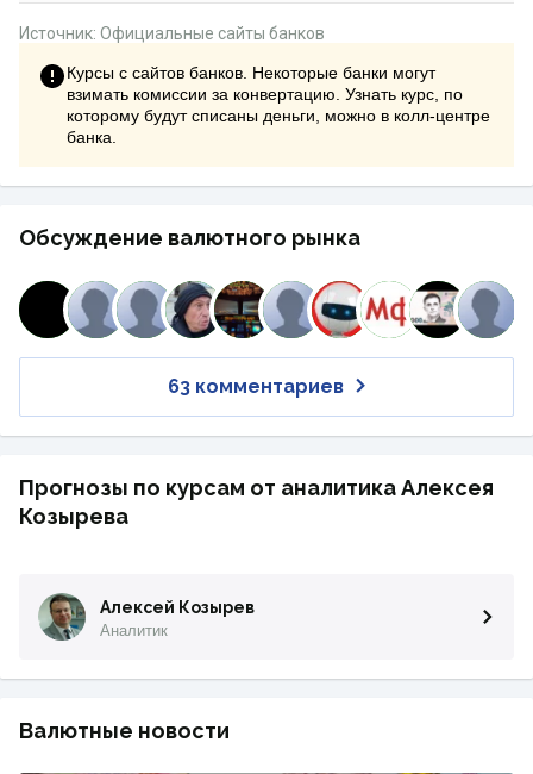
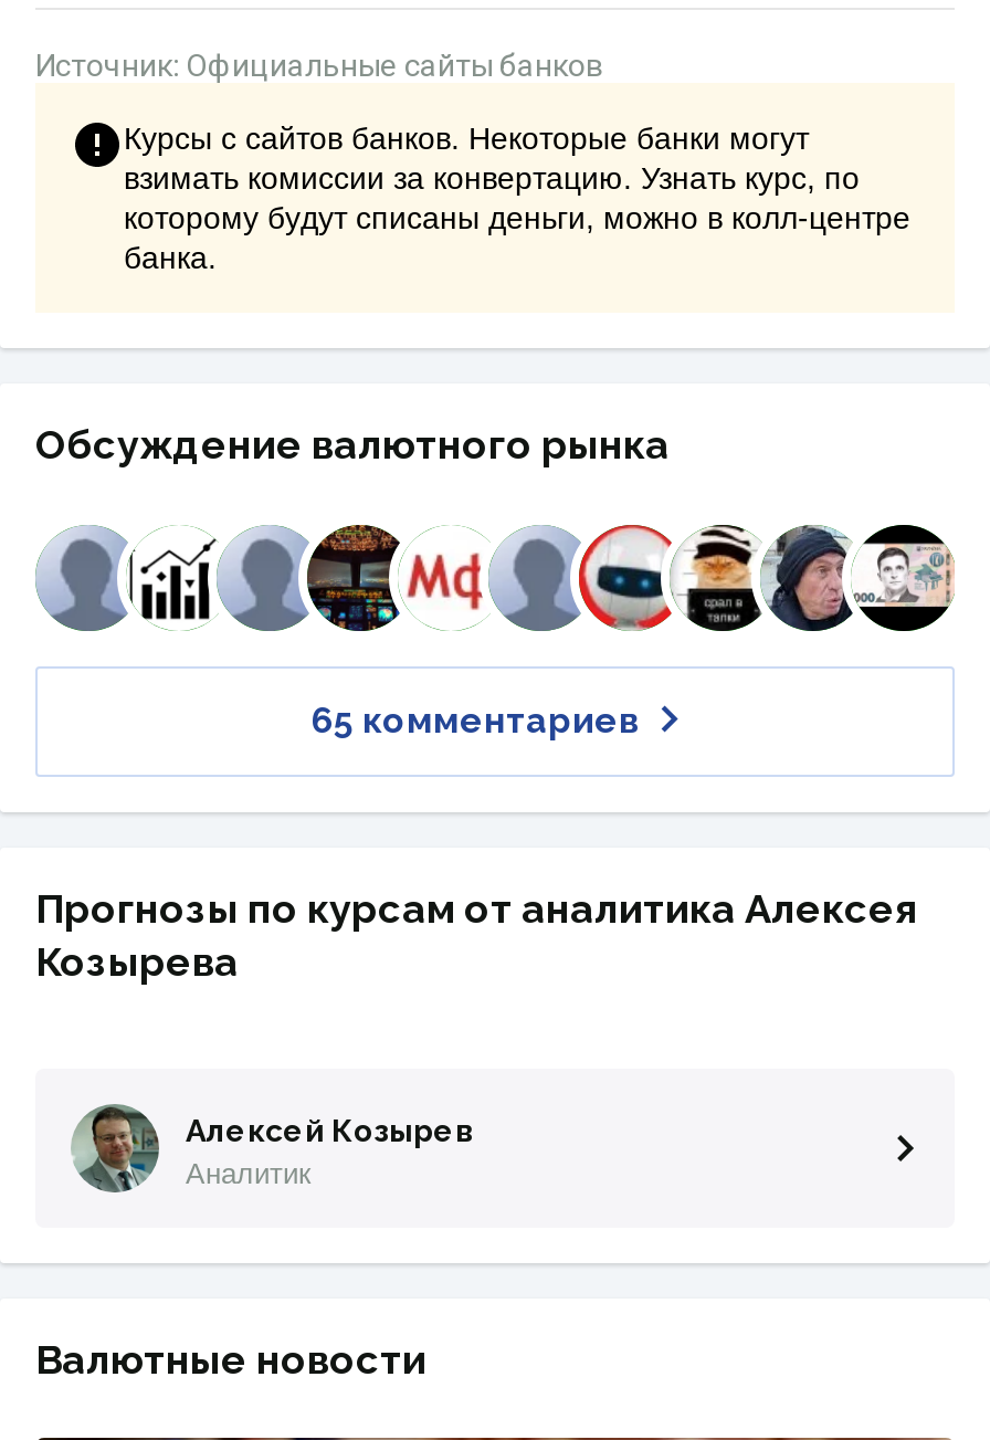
- [image]
+ [image]

- [image]
- 63 комментариев
+ [image]
+ 65 комментариев

- [image]
+ [image]
